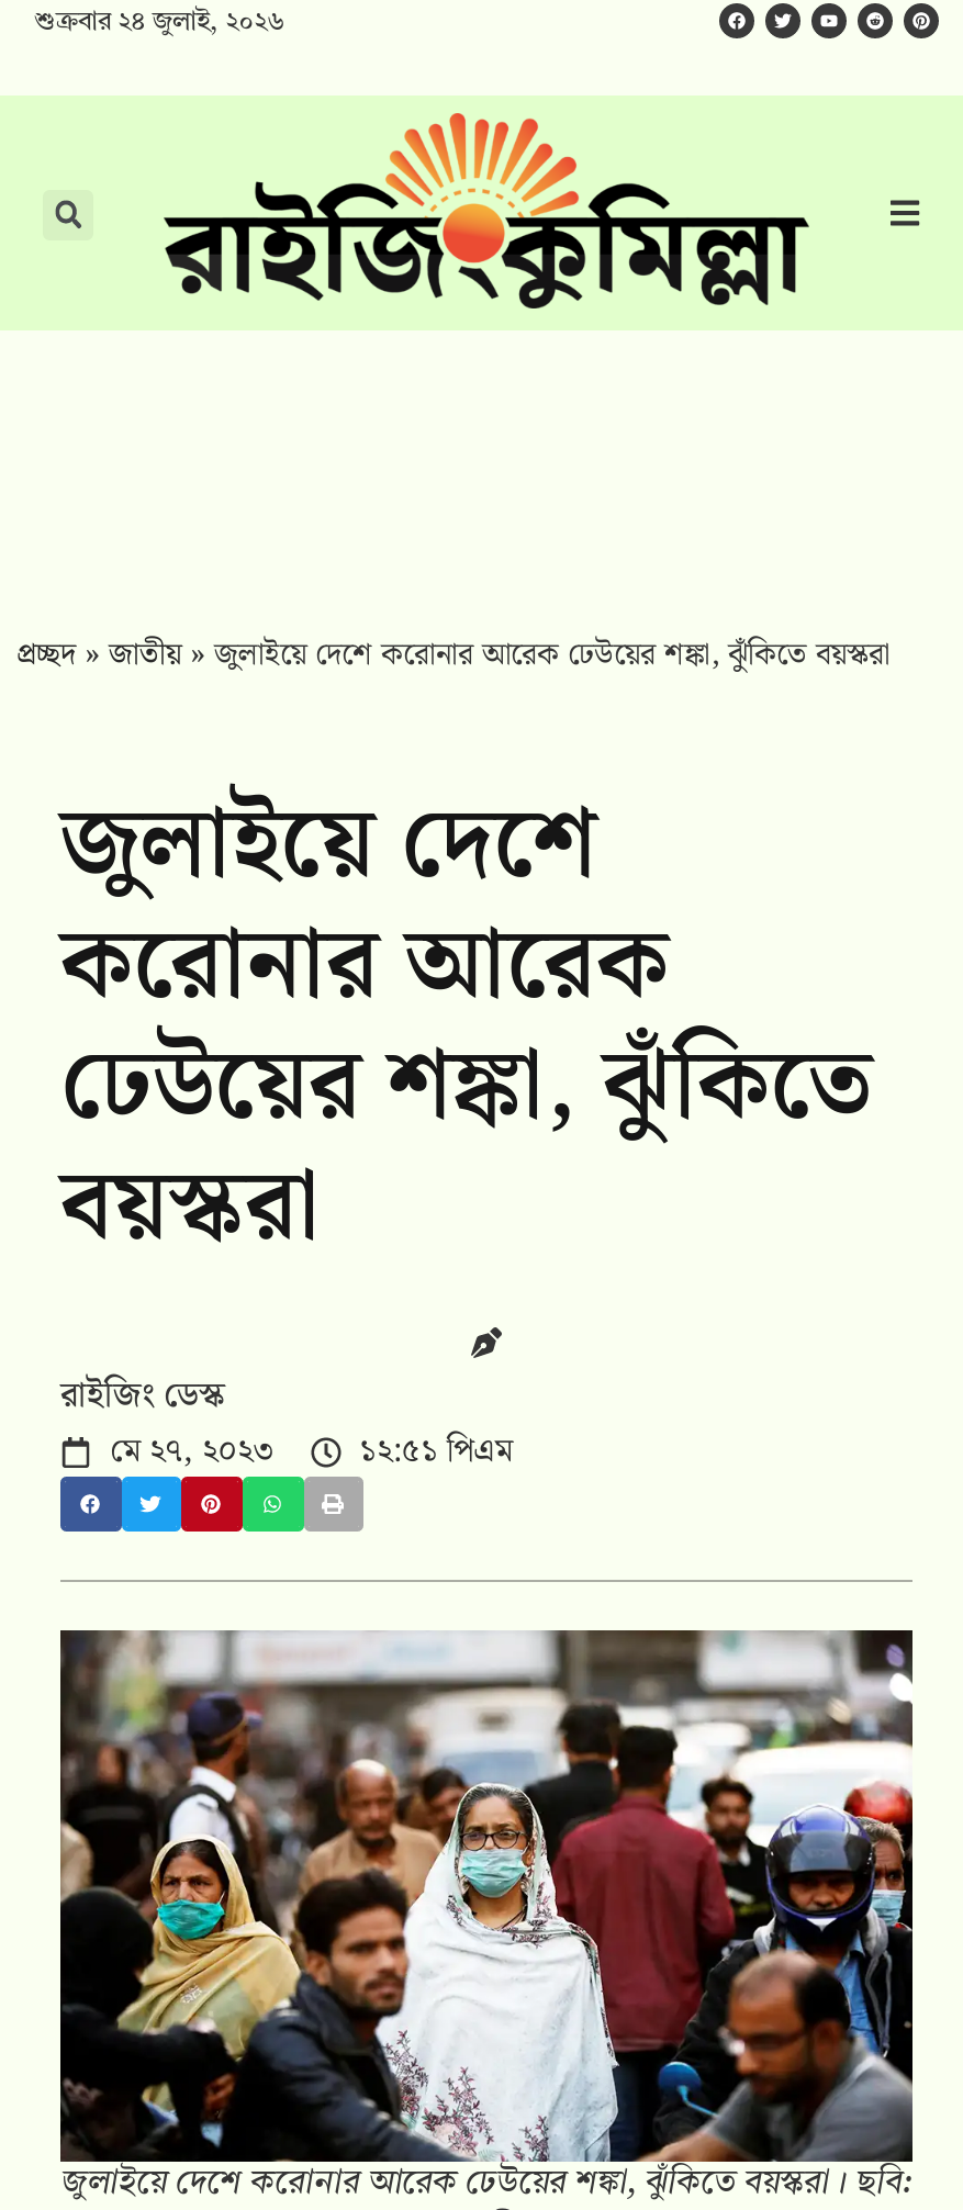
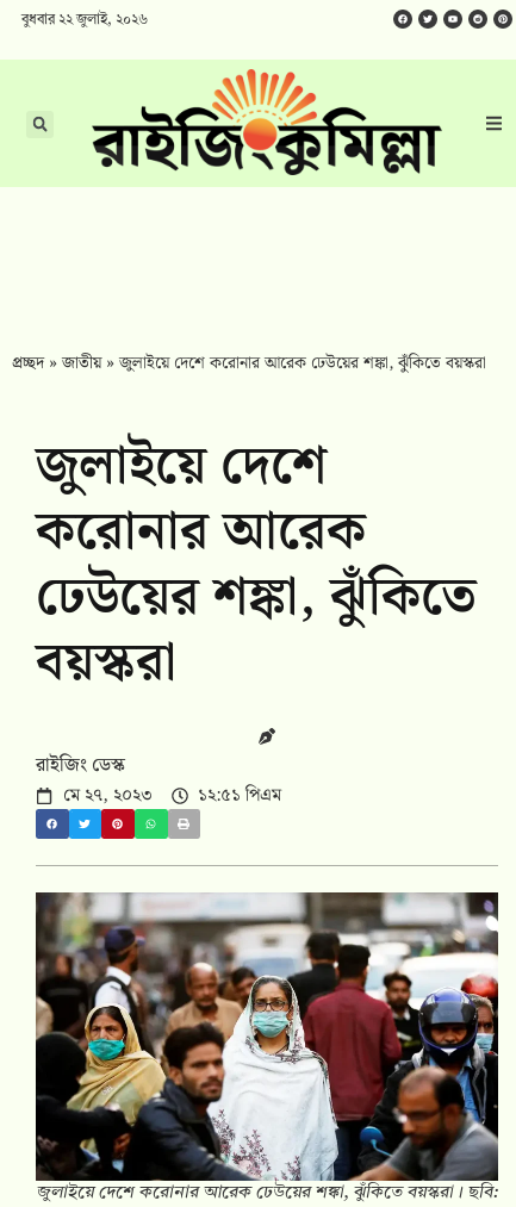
- শুক্রবার ২৪ জুলাই, ২০২৬
+ বুধবার ২২ জুলাই, ২০২৬
